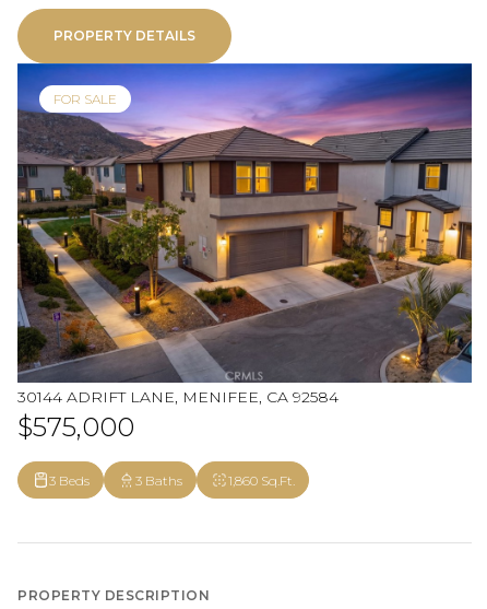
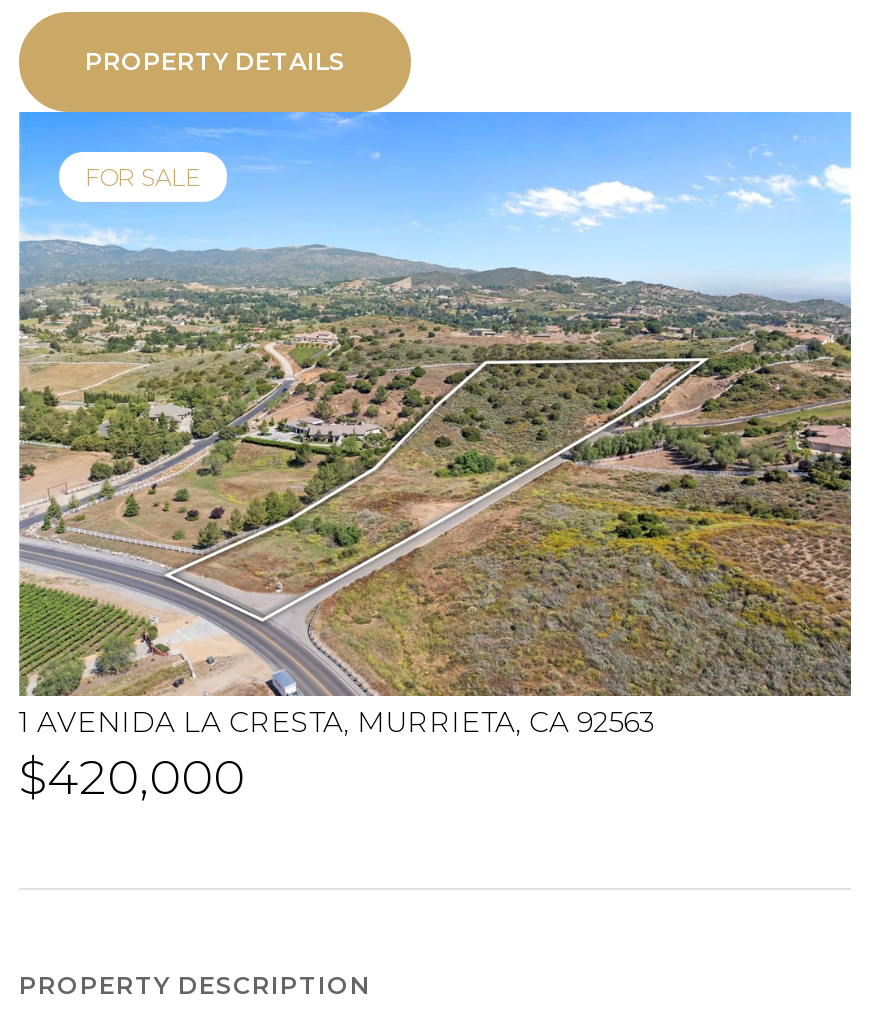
- [image]
- 30144 ADRIFT LANE, MENIFEE, CA 92584
- $575,000
- 3 Beds
- 3 Baths
- 1,860 Sq.Ft.
+ [image]
+ 1 AVENIDA LA CRESTA, MURRIETA, CA 92563
+ $420,000
